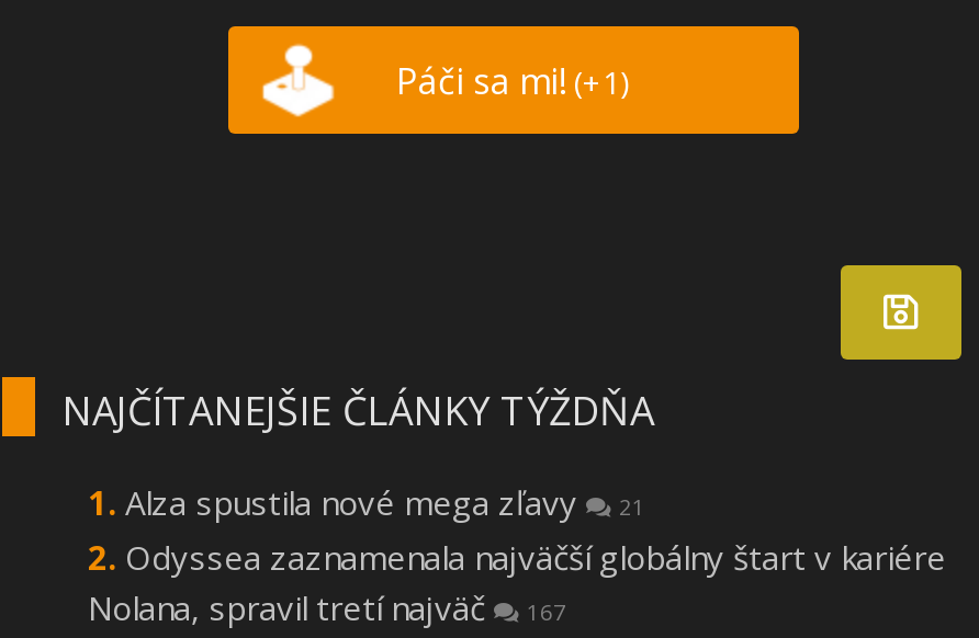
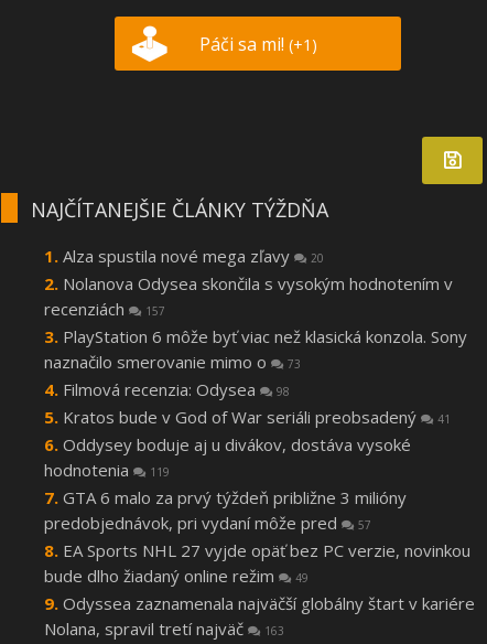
- 21
+ 20
+ Nolanova Odysea skončila s vysokým hodnotením v
+ recenziách
+ 157
+ PlayStation 6 môže byť viac než klasická konzola. Sony
+ naznačilo smerovanie mimo o
+ 73
+ Filmová recenzia: Odysea
+ 98
+ Kratos bude v God of War seriáli preobsadený
+ 41
+ Oddysey boduje aj u divákov, dostáva vysoké
+ hodnotenia
+ 119
+ GTA 6 malo za prvý týždeň približne 3 milióny
+ predobjednávok, pri vydaní môže pred
+ 57
+ EA Sports NHL 27 vyjde opäť bez PC verzie, novinkou
+ bude dlho žiadaný online režim
+ 49

- Nolana, spravil tretí najväč 167
+ Nolana, spravil tretí najväč 163
